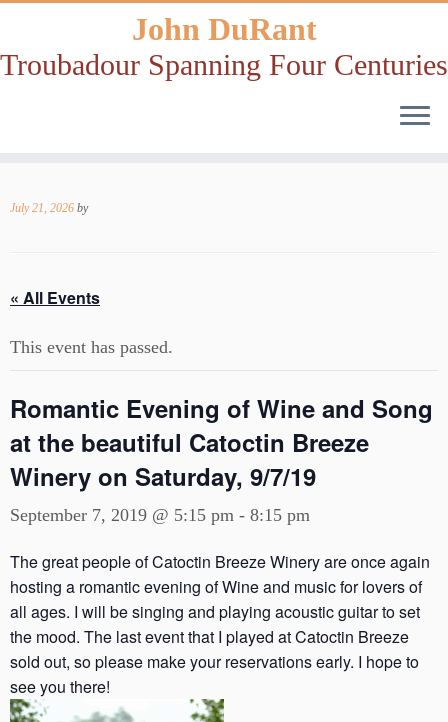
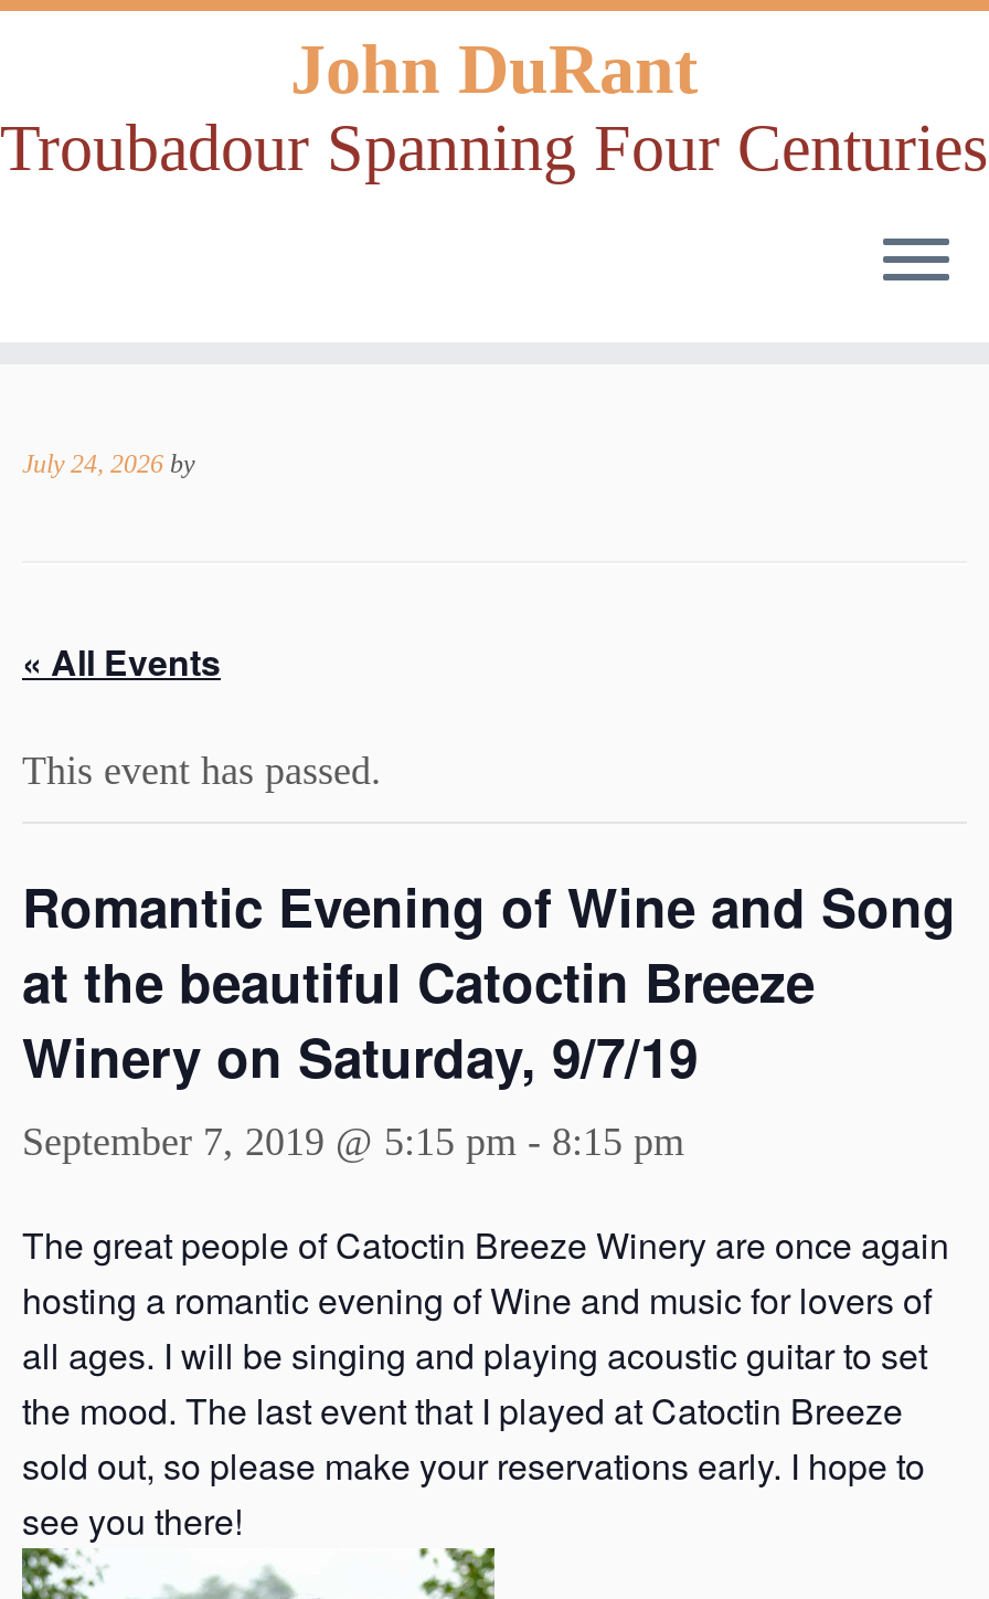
- July 21, 2026 by
+ July 24, 2026 by
